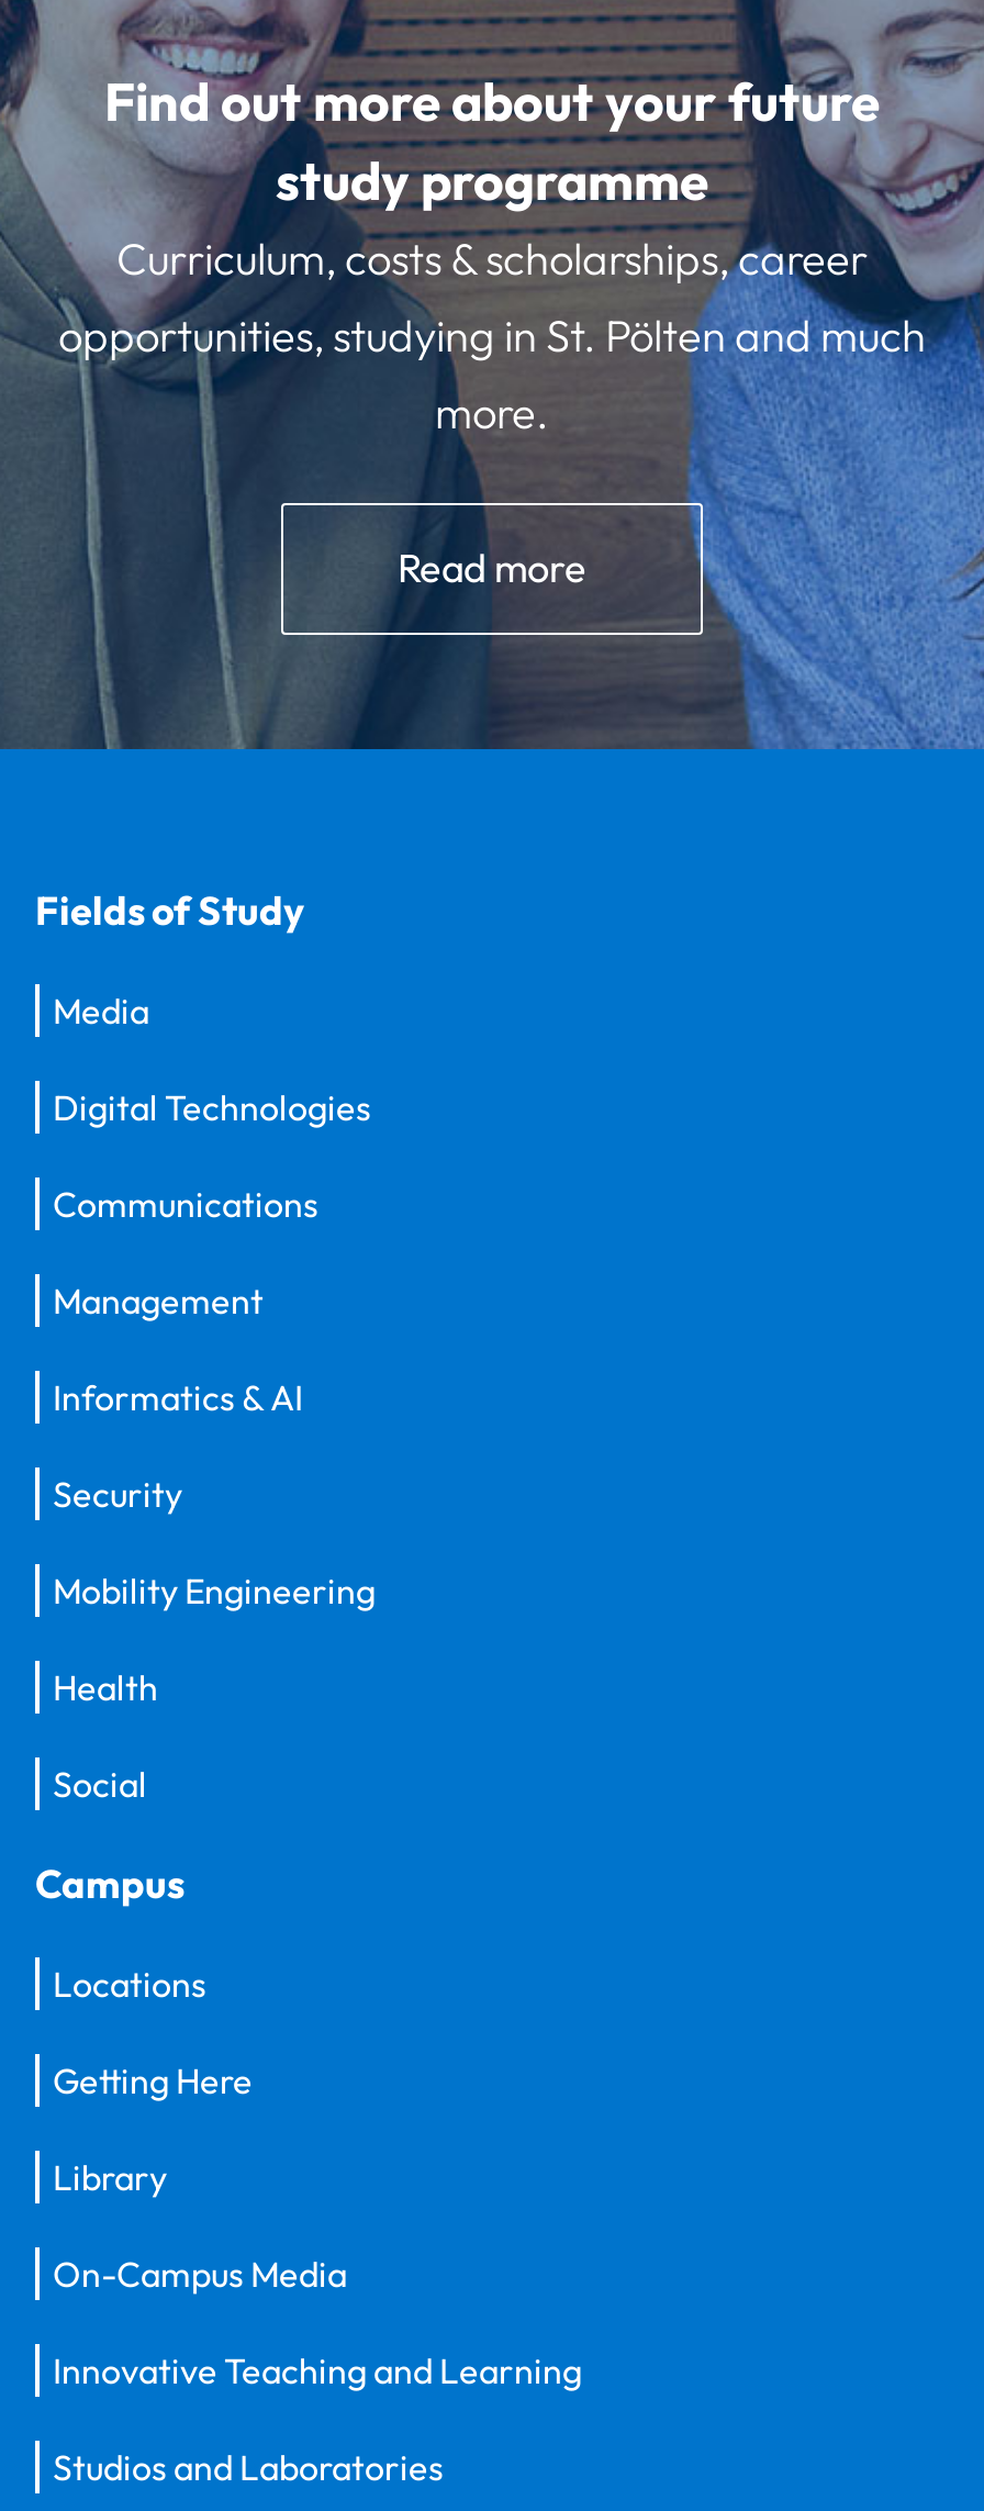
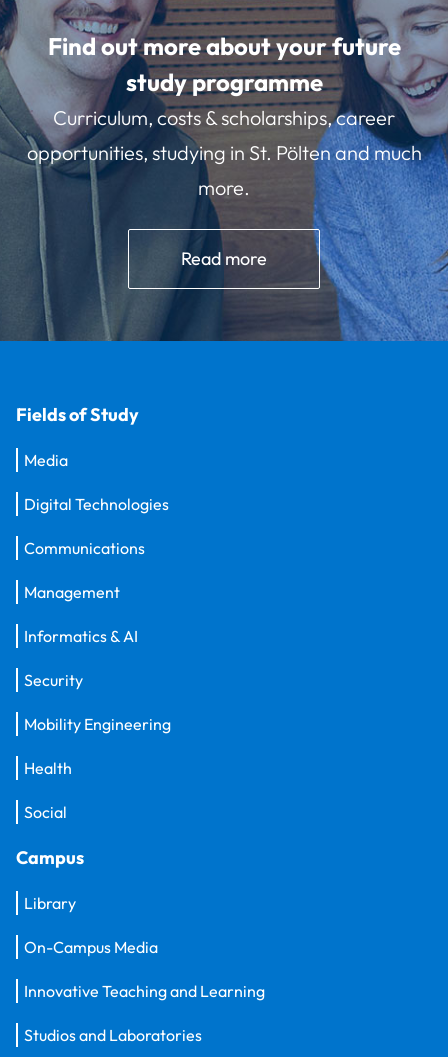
- Locations
- Getting Here
